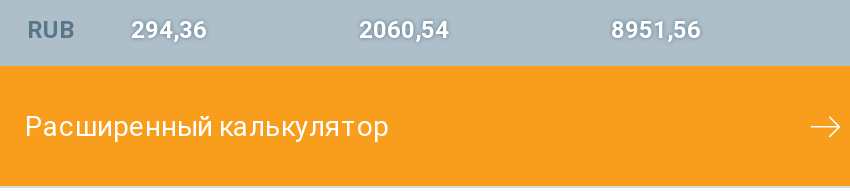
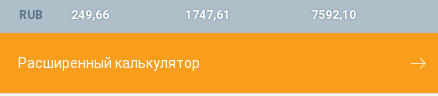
- RUB 294,36
+ RUB 249,66

- 2060,54
+ 1747,61

- 8951,56
+ 7592,10
